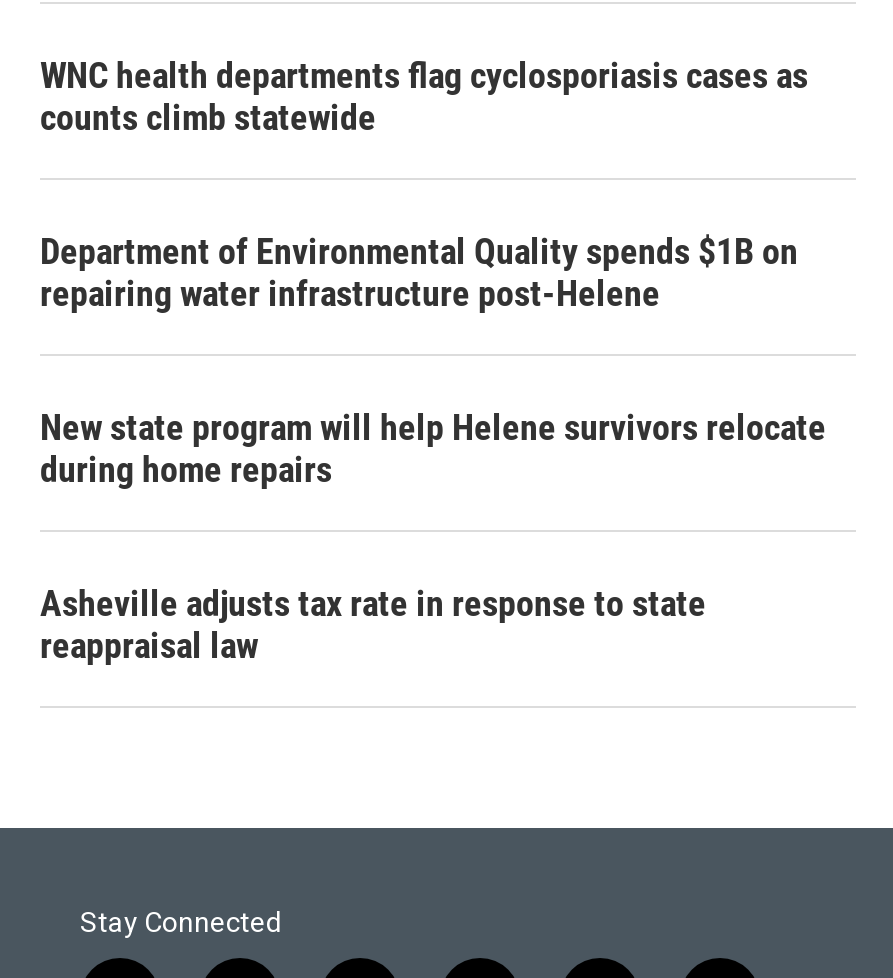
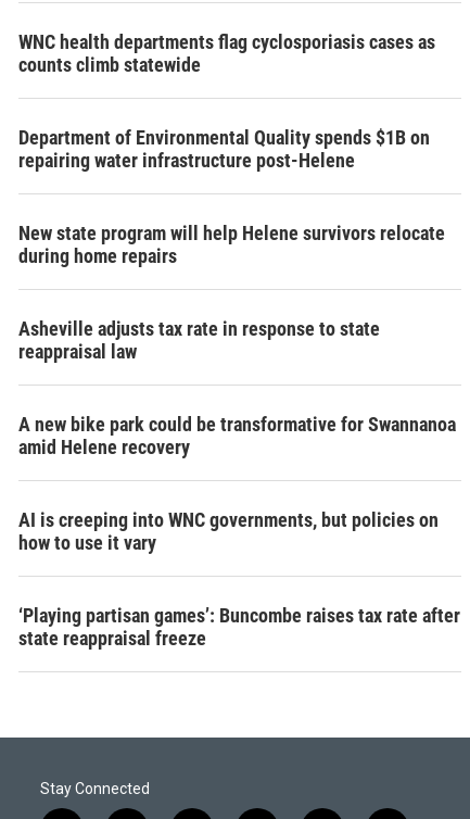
+ A new bike park could be transformative for Swannanoa
+ amid Helene recovery
+ AI is creeping into WNC governments, but policies on
+ how to use it vary
+ ‘Playing partisan games’: Buncombe raises tax rate after
+ state reappraisal freeze
